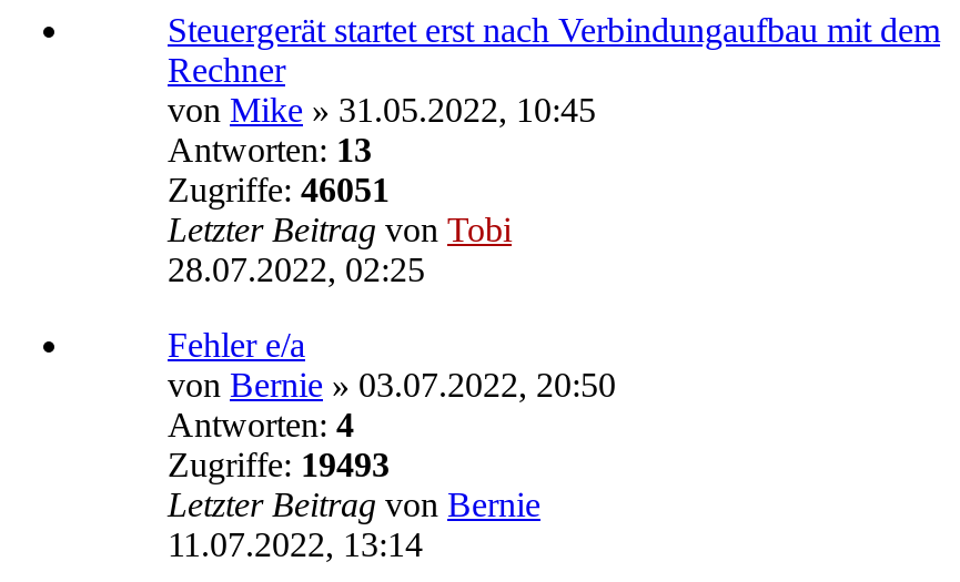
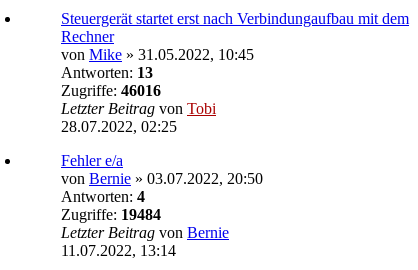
- Zugriffe: 46051
+ Zugriffe: 46016

- Zugriffe: 19493
+ Zugriffe: 19484
